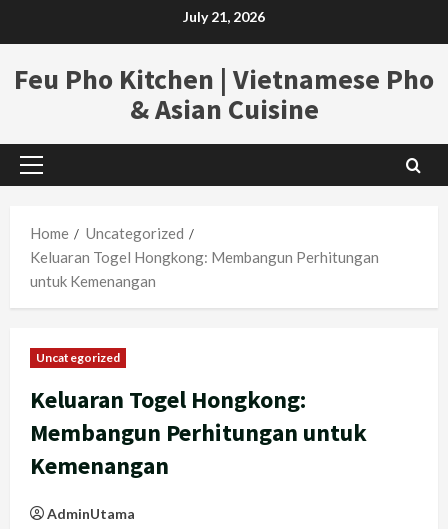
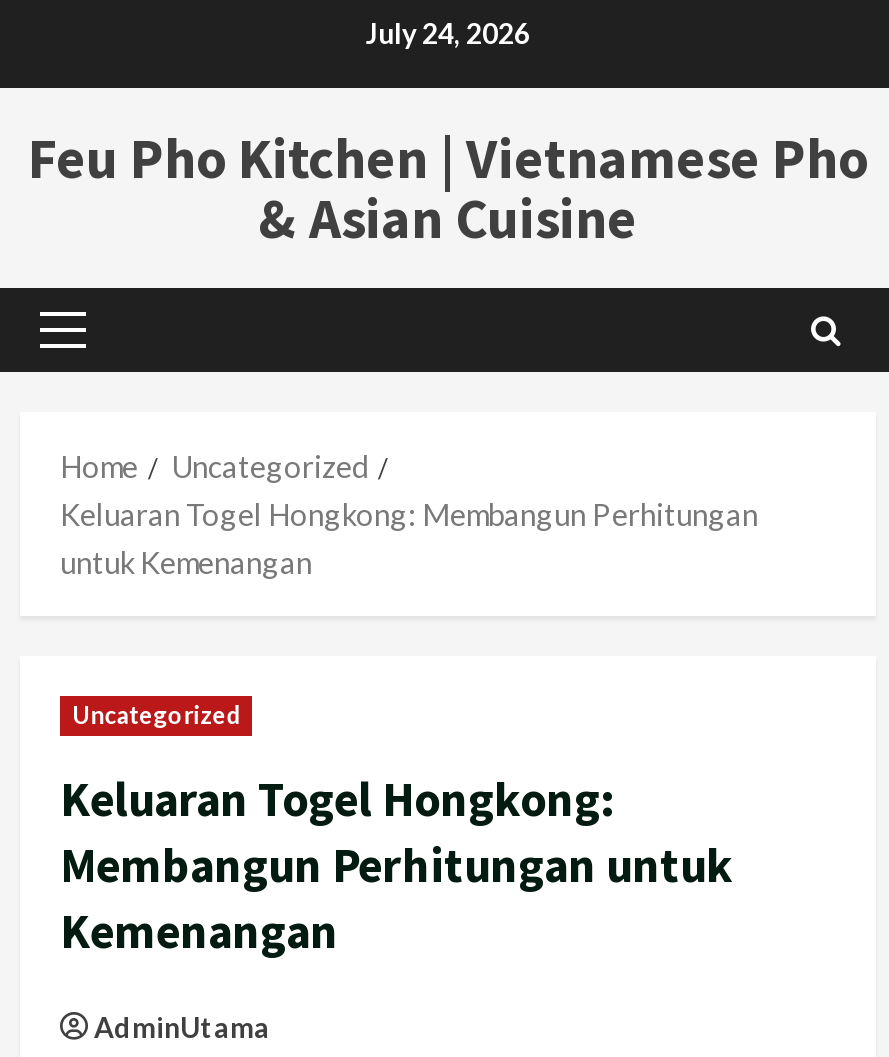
- July 21, 2026
+ July 24, 2026
